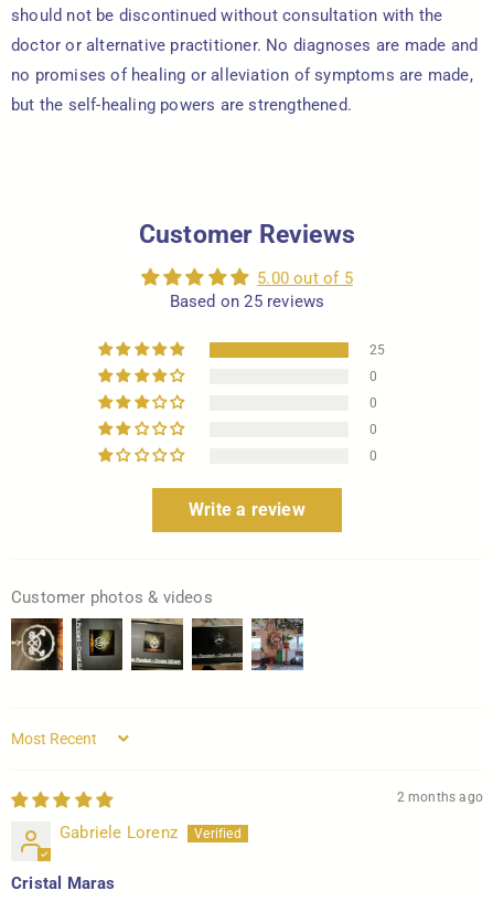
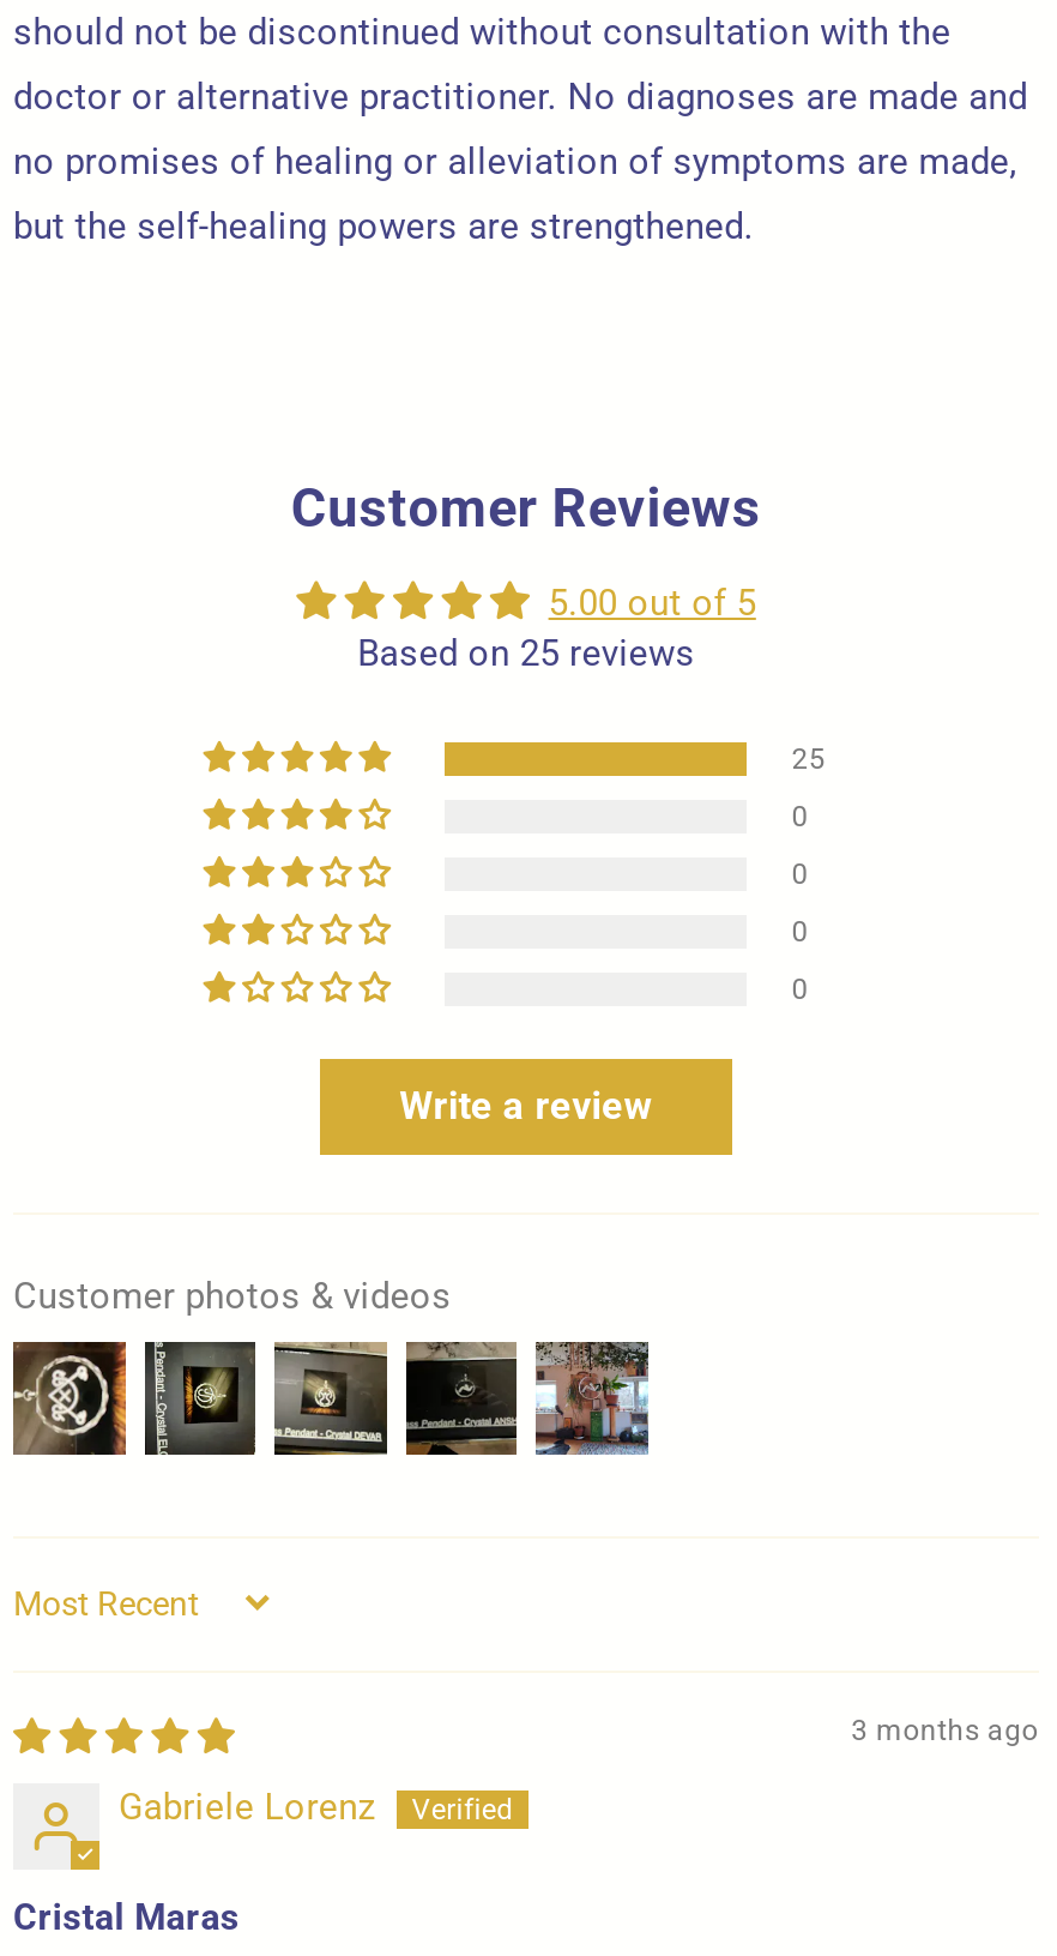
- 2 months ago
+ 3 months ago
